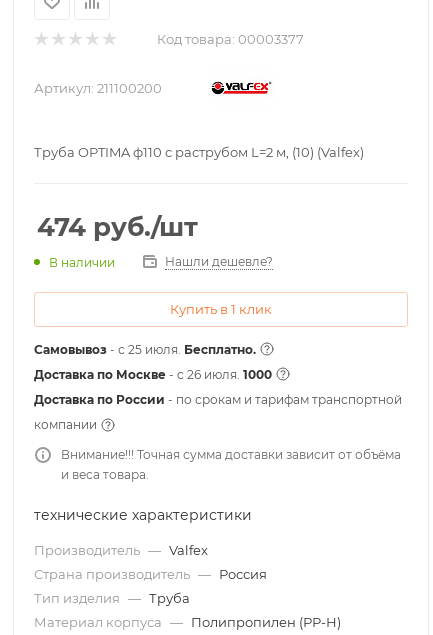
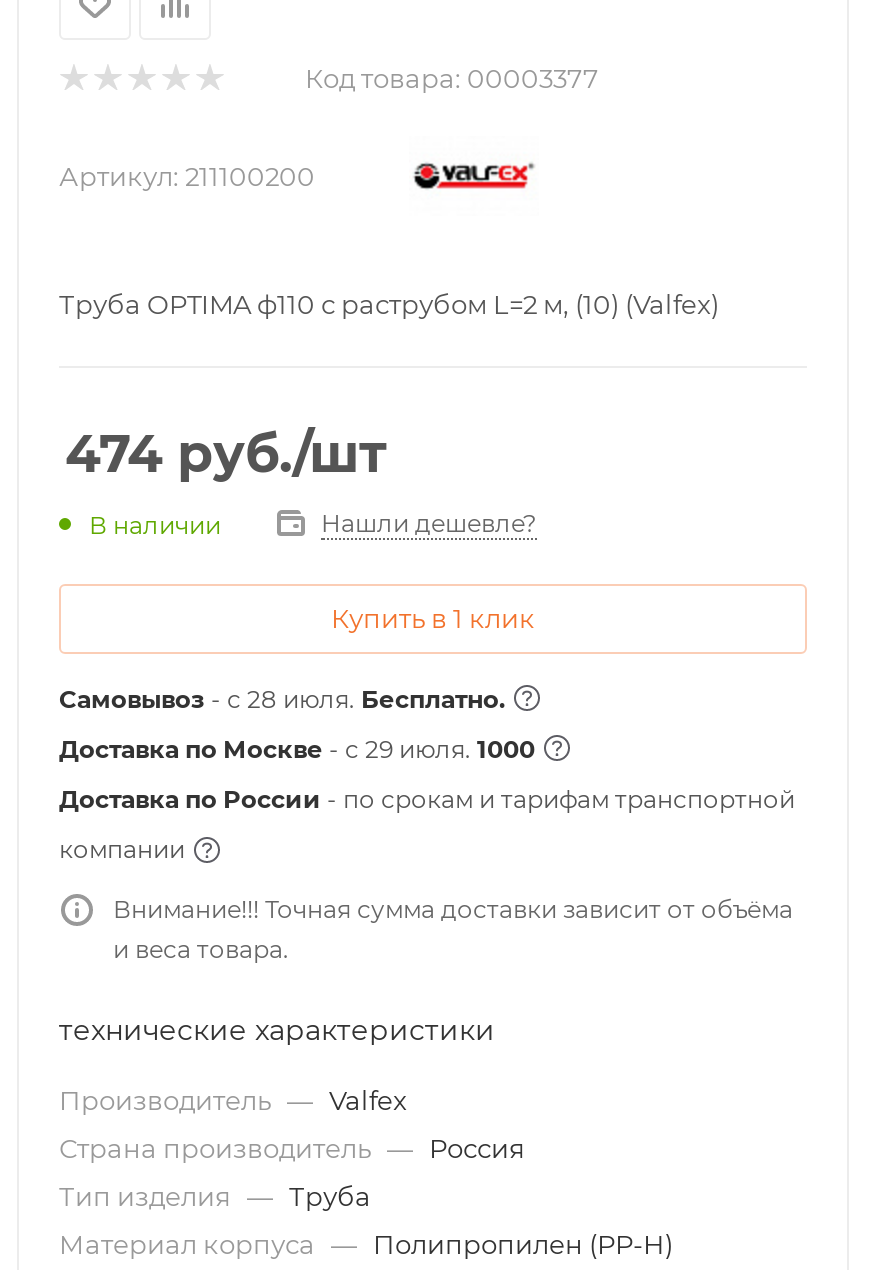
- Самовывоз - с 25 июля. Бесплатно.
+ Самовывоз - с 28 июля. Бесплатно.

- Доставка по Москве - c 26 июля. 1000
+ Доставка по Москве - c 29 июля. 1000
